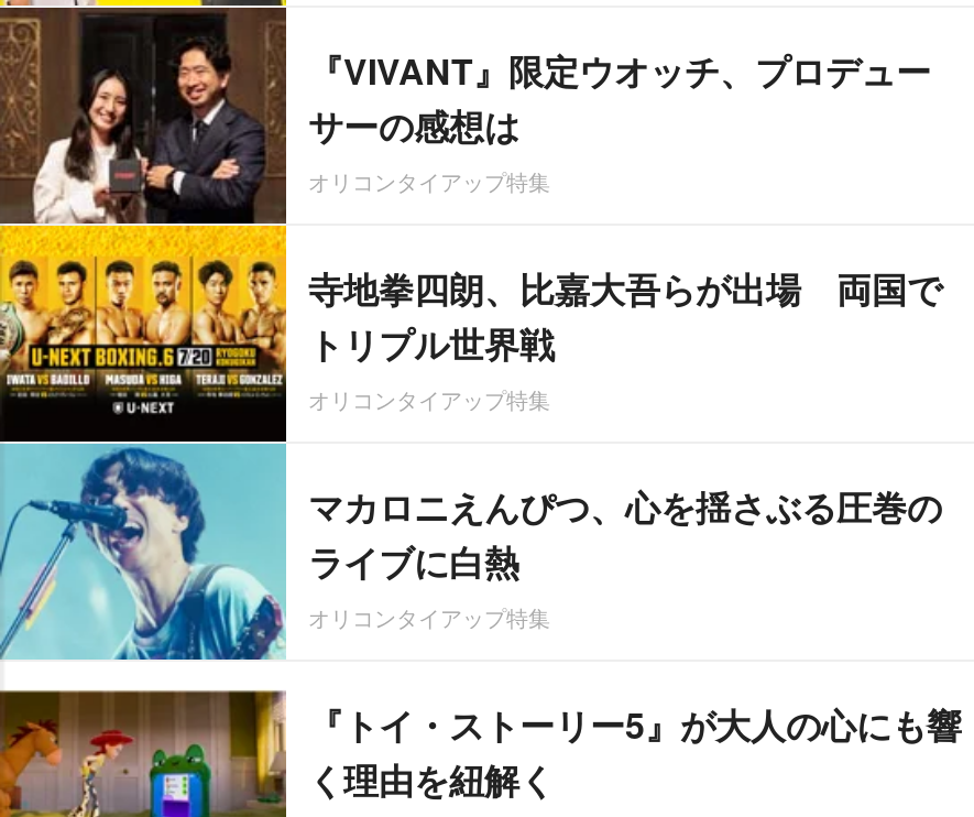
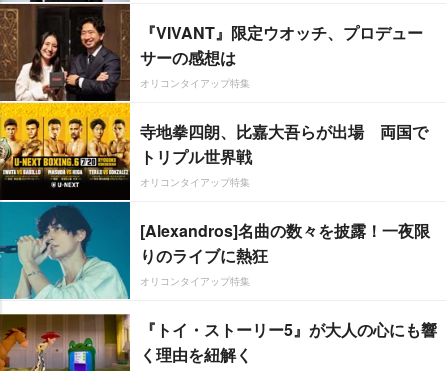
- [image]
- マカロニえんぴつ、心を揺さぶる圧巻の
- ライブに白熱
+ [image]
+ [Alexandros]名曲の数々を披露！一夜限
+ りのライブに熱狂
